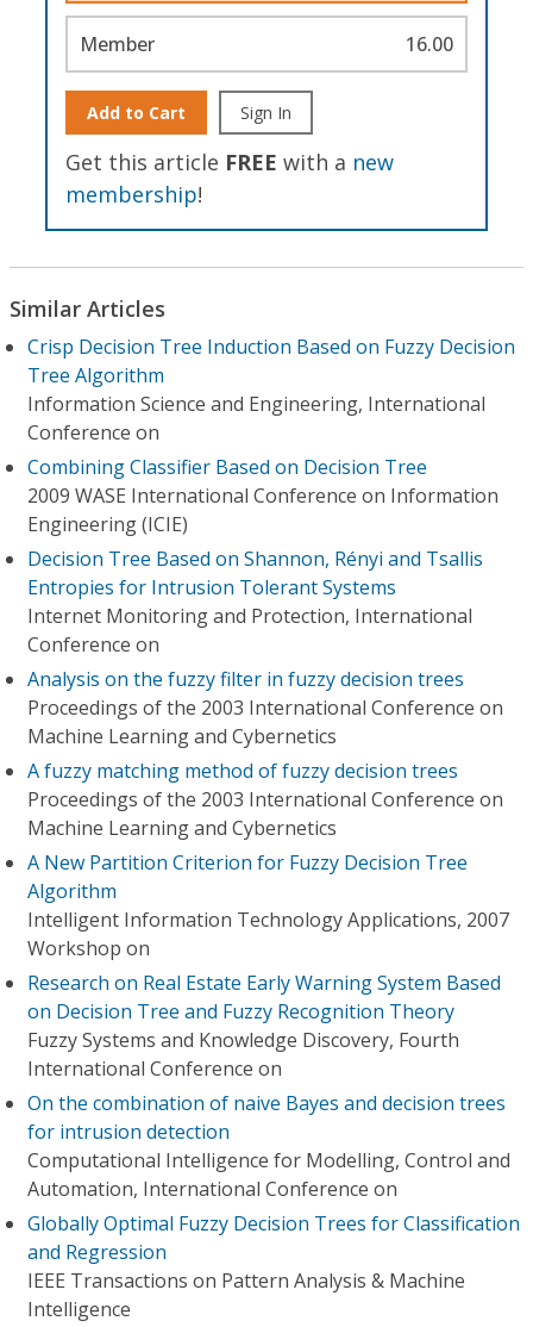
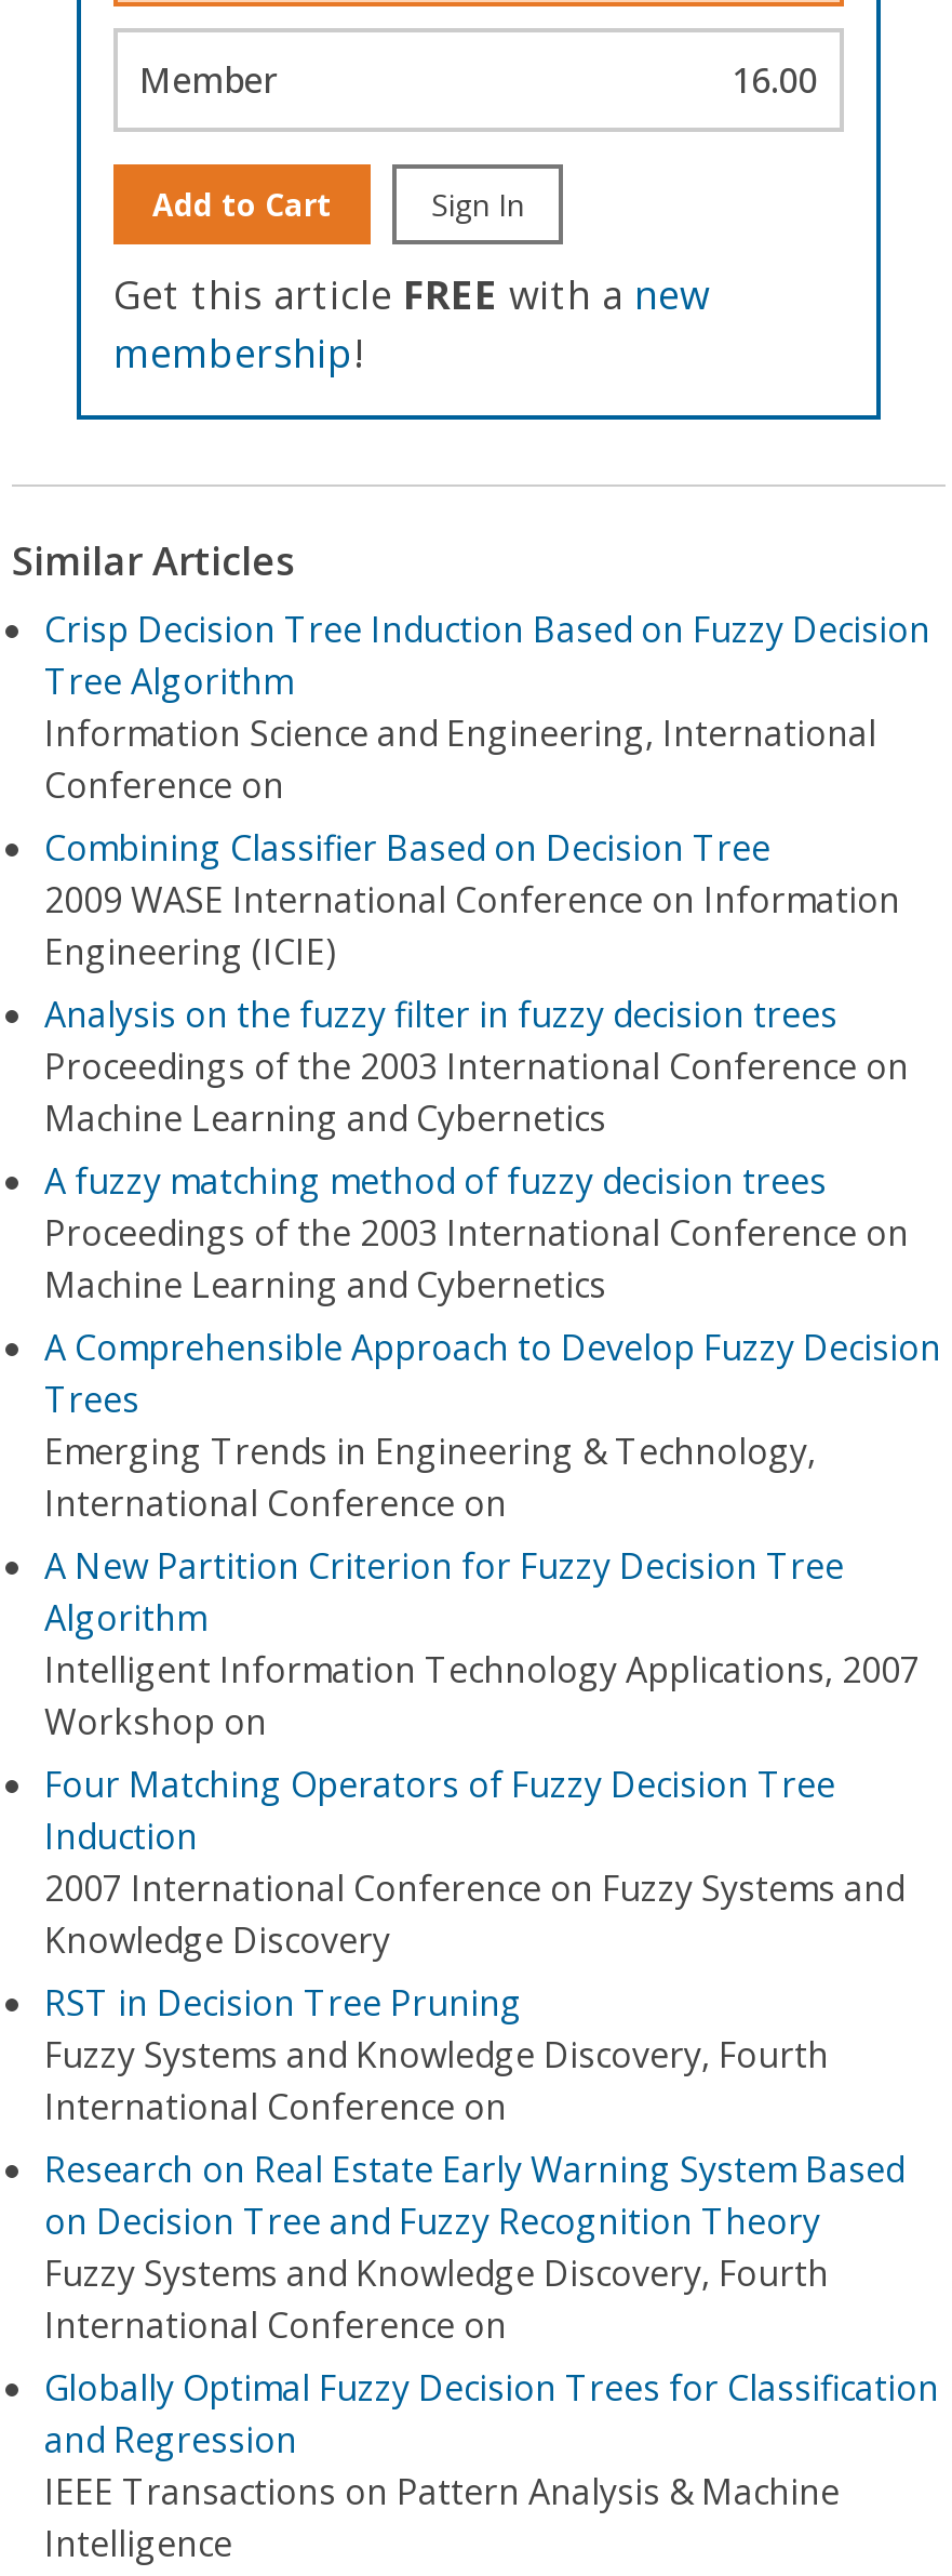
- Decision Tree Based on Shannon, Rényi and Tsallis
- Entropies for Intrusion Tolerant Systems
- Internet Monitoring and Protection, International
- Conference on

moved up: Analysis on the fuzzy filter in fuzzy decision trees | Proceedings of the 2003 International Conference on | Machine Learning and Cybernetics | A fuzzy matching method of fuzzy decision trees | Proceedings of the 2003 International Conference on | Machine Learning and Cybernetics

+ A Comprehensible Approach to Develop Fuzzy Decision
+ Trees
+ Emerging Trends in Engineering & Technology,
+ International Conference on

+ Four Matching Operators of Fuzzy Decision Tree
+ Induction
+ 2007 International Conference on Fuzzy Systems and
+ Knowledge Discovery
+ RST in Decision Tree Pruning
+ Fuzzy Systems and Knowledge Discovery, Fourth
+ International Conference on

moved down: Research on Real Estate Early Warning System Based | on Decision Tree and Fuzzy Recognition Theory | Fuzzy Systems and Knowledge Discovery, Fourth | International Conference on

- On the combination of naive Bayes and decision trees
- for intrusion detection
- Computational Intelligence for Modelling, Control and
- Automation, International Conference on
